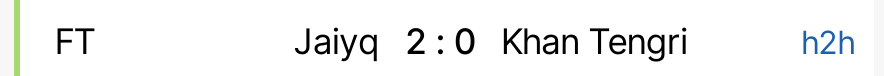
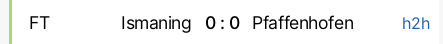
- Jaiyq
- 2 : 0
- Khan Tengri
+ Ismaning
+ 0 : 0
+ Pfaffenhofen
